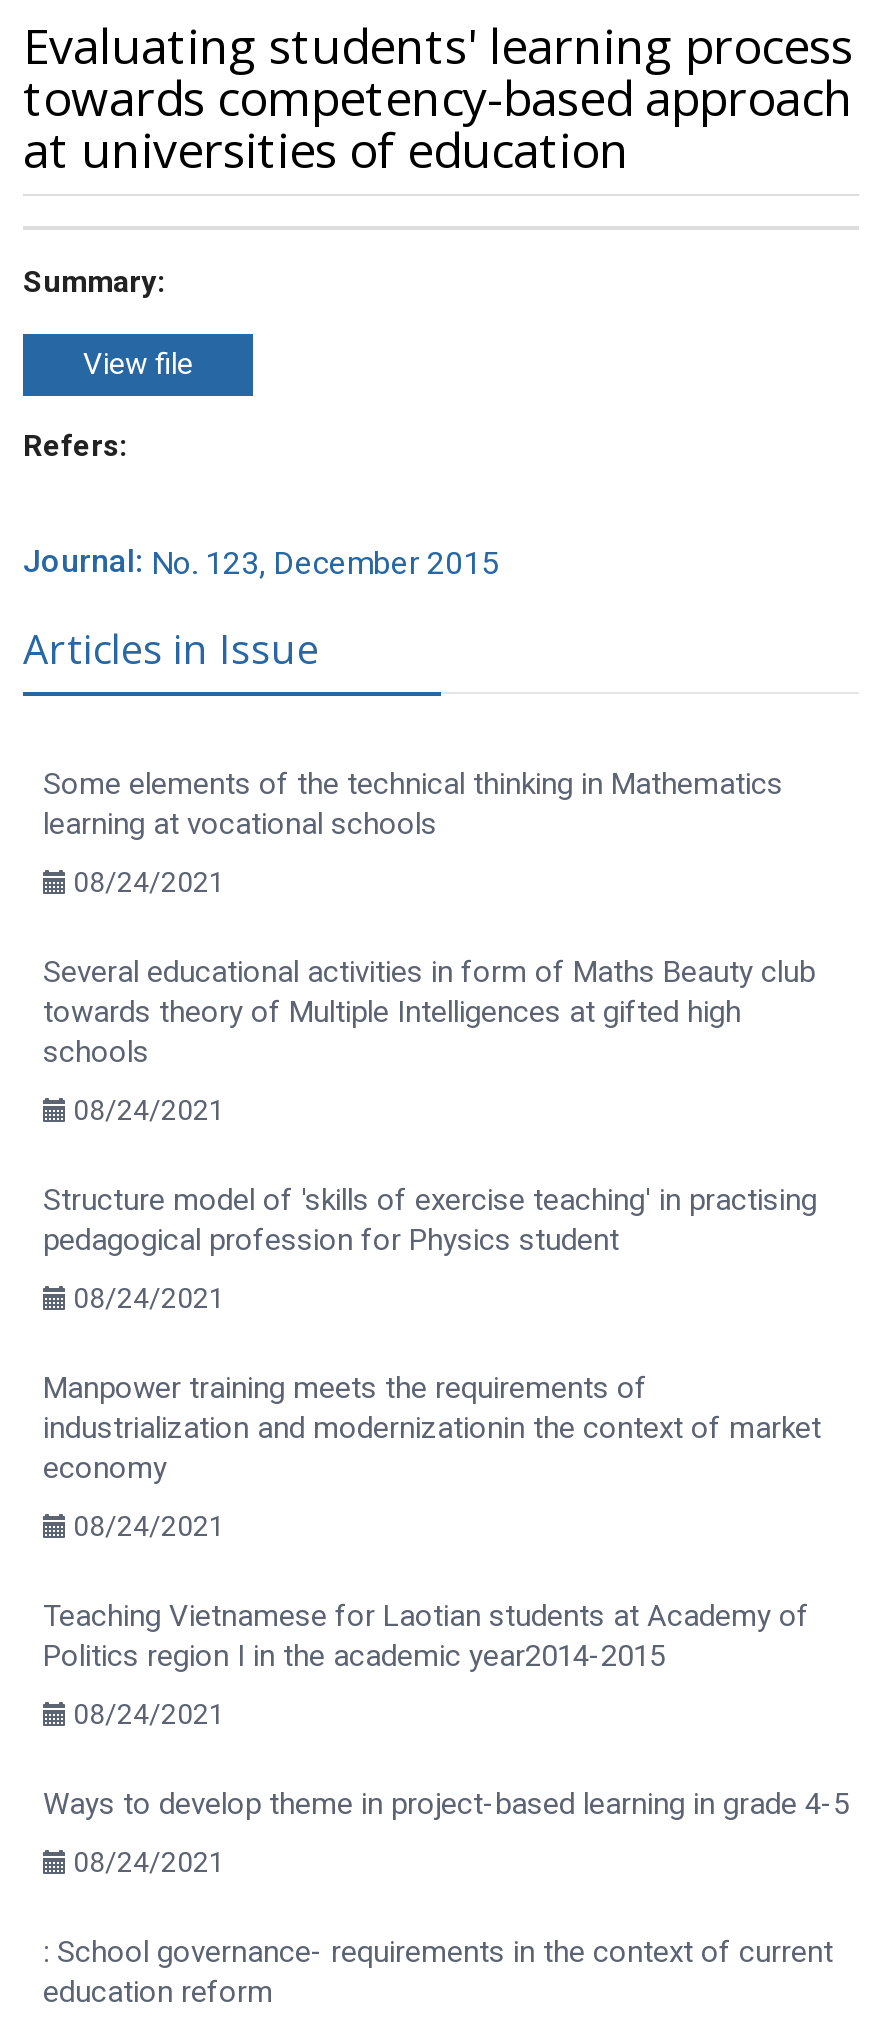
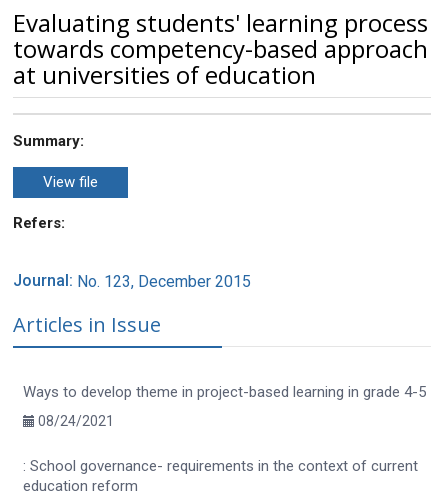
- Some elements of the technical thinking in Mathematics
- learning at vocational schools
- 08/24/2021
- Several educational activities in form of Maths Beauty club
- towards theory of Multiple Intelligences at gifted high
- schools
- 08/24/2021
- Structure model of 'skills of exercise teaching' in practising
- pedagogical profession for Physics student
- 08/24/2021
- Manpower training meets the requirements of
- industrialization and modernizationin the context of market
- economy
- 08/24/2021
- Teaching Vietnamese for Laotian students at Academy of
- Politics region I in the academic year2014-2015
- 08/24/2021
